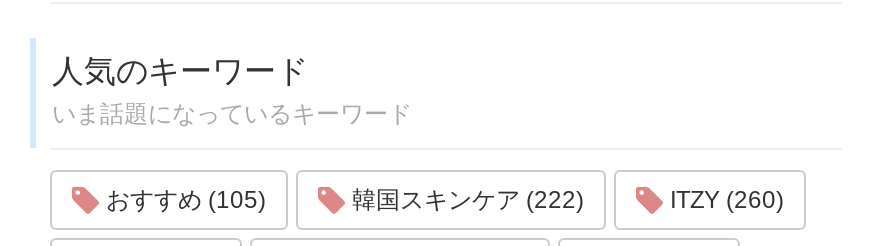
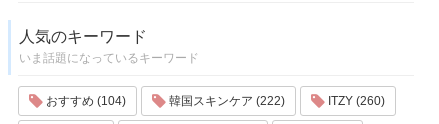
- おすすめ (105)
+ おすすめ (104)
